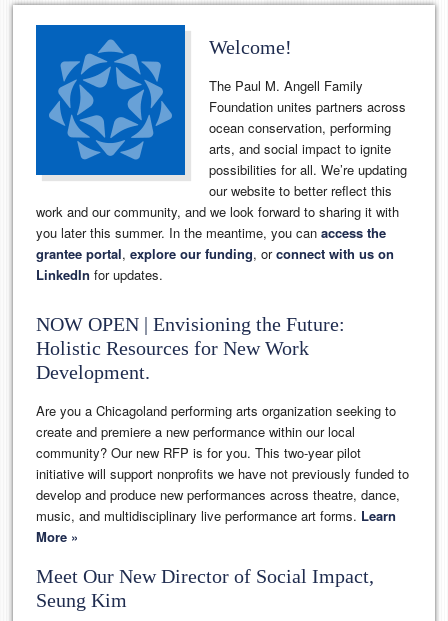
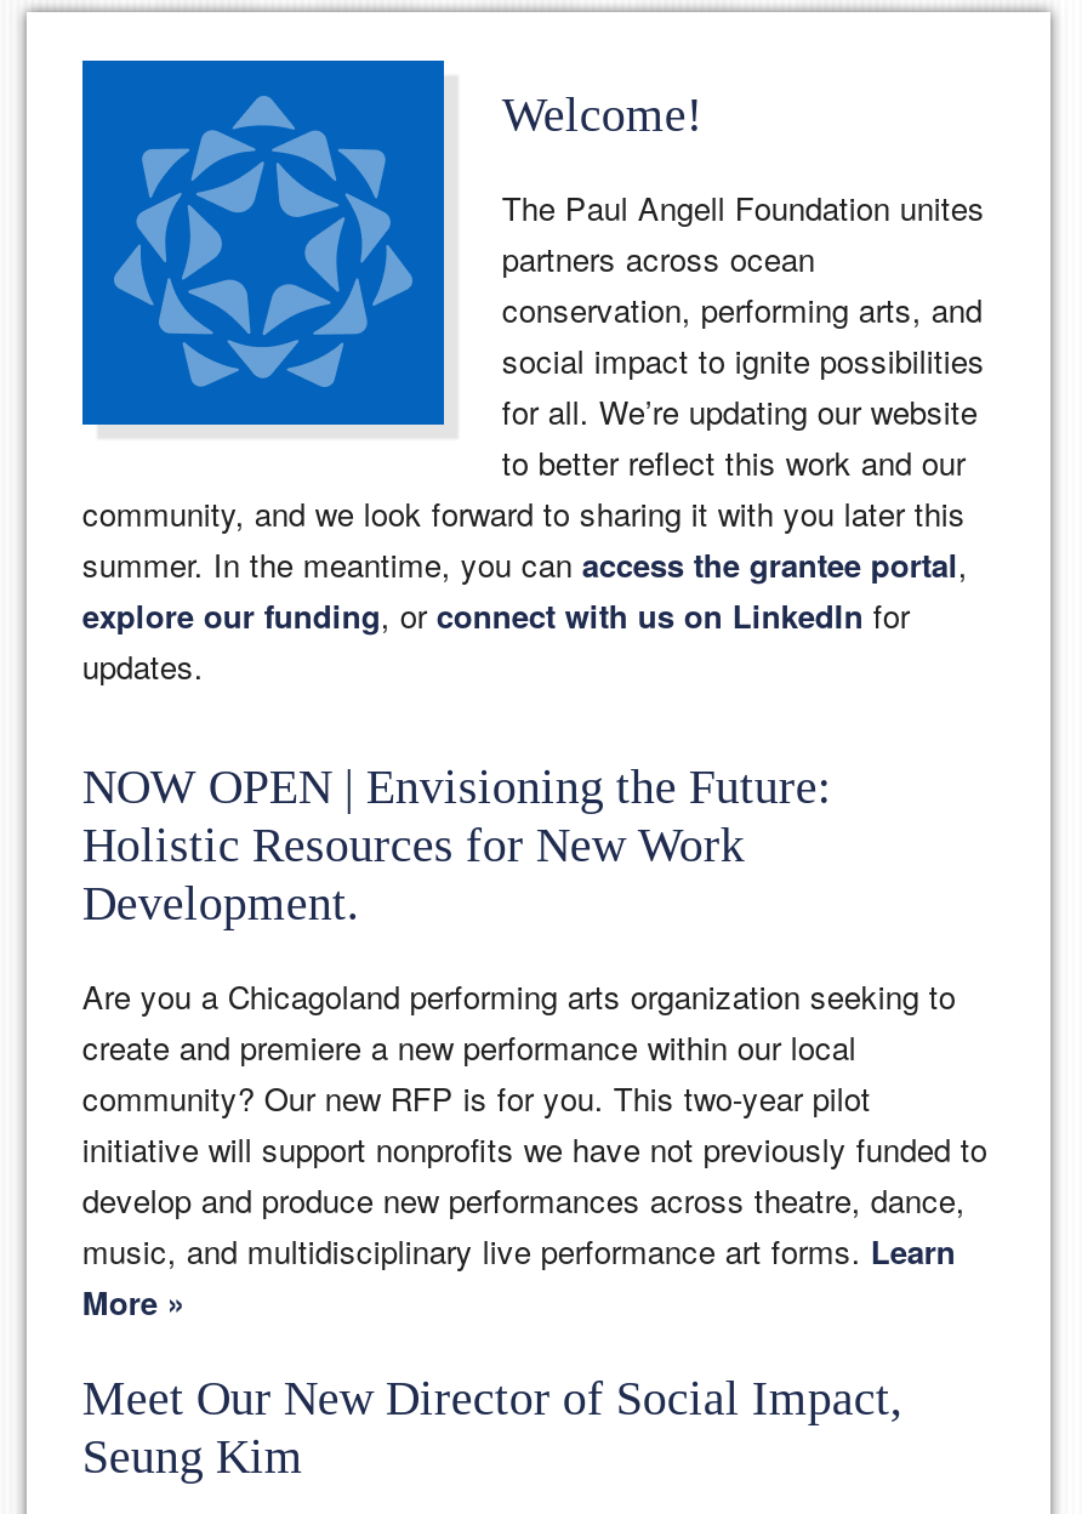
- The Paul M. Angell Family
- Foundation unites partners across
- ocean conservation, performing
- arts, and social impact to ignite
- possibilities for all. We’re updating
- our website to better reflect this
- work and our community, and we look forward to sharing it with
- you later this summer. In the meantime, you can access the
- grantee portal, explore our funding, or connect with us on
- LinkedIn for updates.
+ The Paul Angell Foundation unites
+ partners across ocean
+ conservation, performing arts, and
+ social impact to ignite possibilities
+ for all. We’re updating our website
+ to better reflect this work and our
+ community, and we look forward to sharing it with you later this
+ summer. In the meantime, you can access the grantee portal,
+ explore our funding, or connect with us on LinkedIn for
+ updates.
